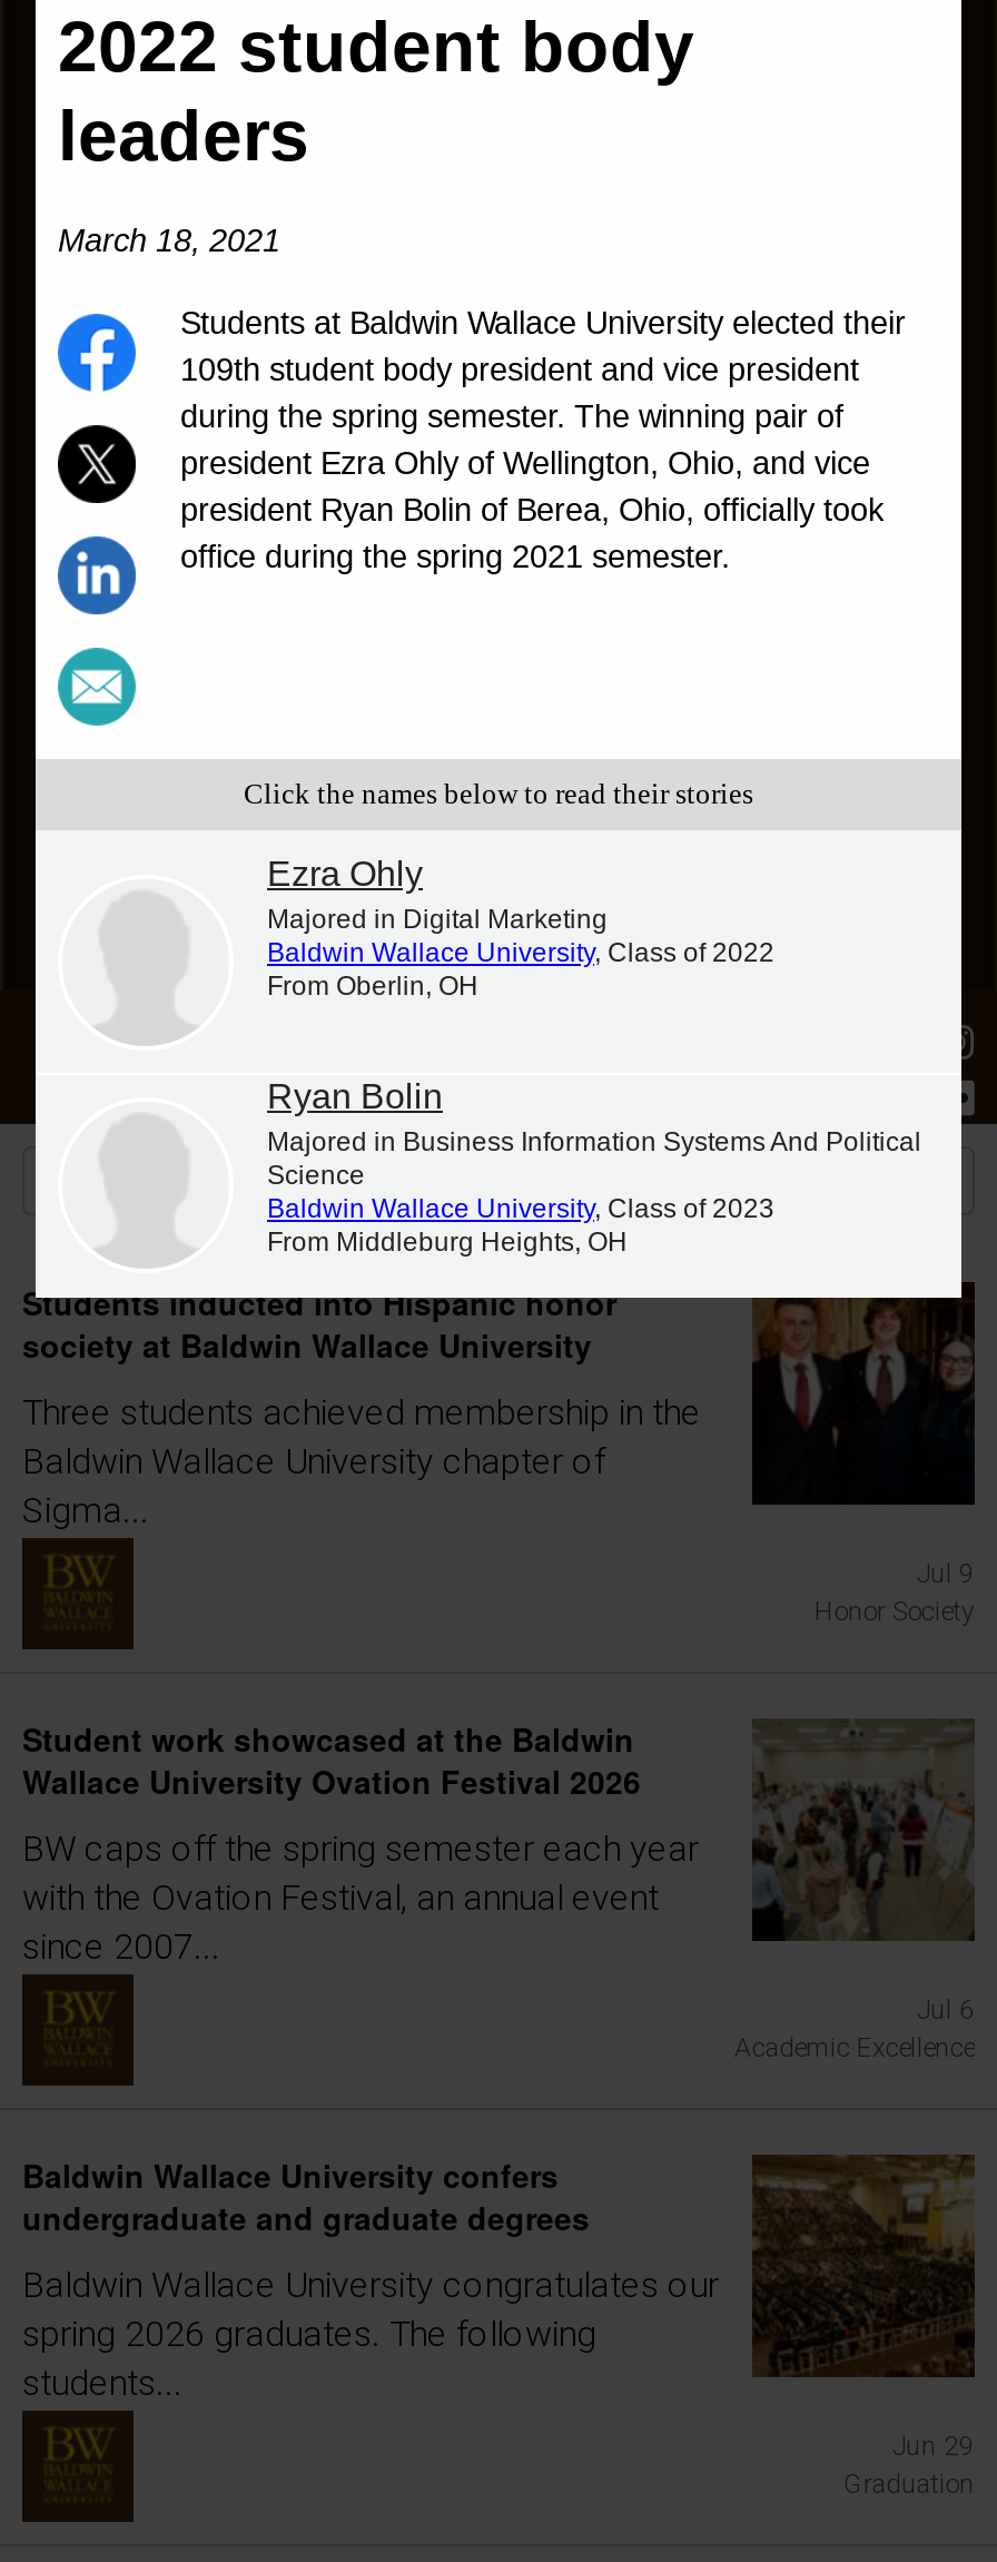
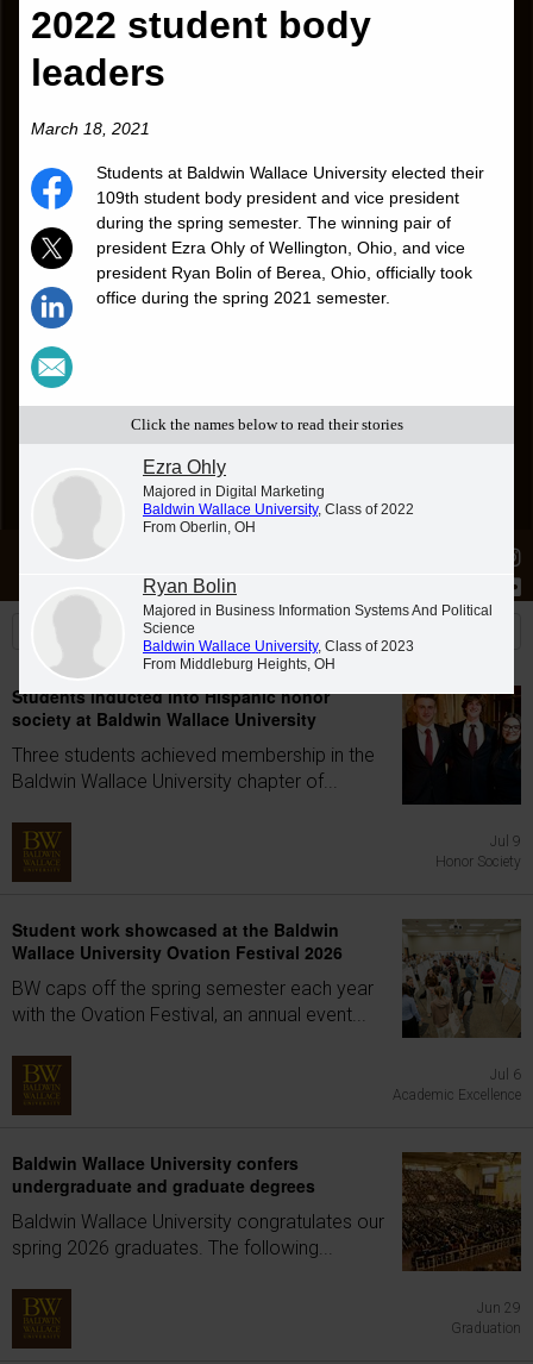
- Baldwin Wallace University chapter of
- Sigma...
+ Baldwin Wallace University chapter of...

- with the Ovation Festival, an annual event
- since 2007...
+ with the Ovation Festival, an annual event...

- spring 2026 graduates. The following
- students...
+ spring 2026 graduates. The following...
